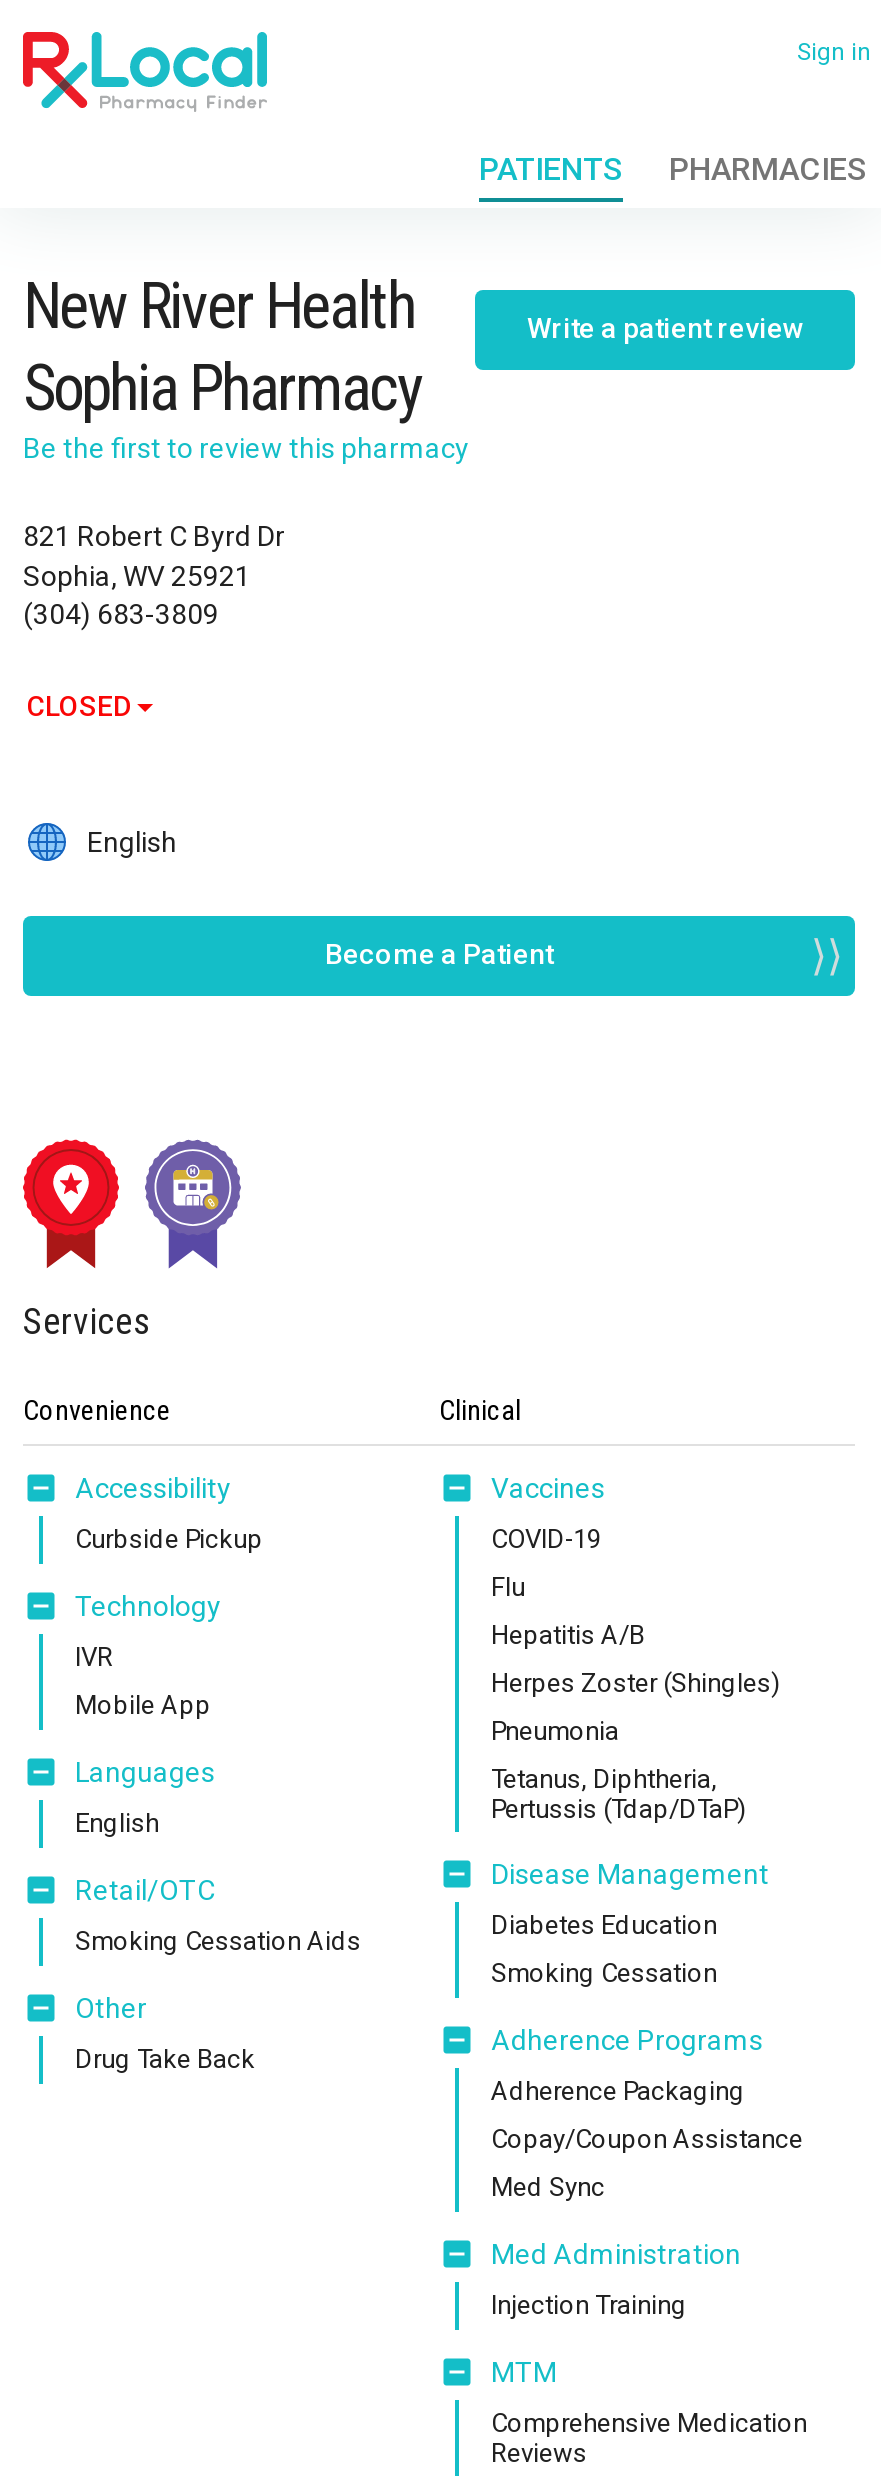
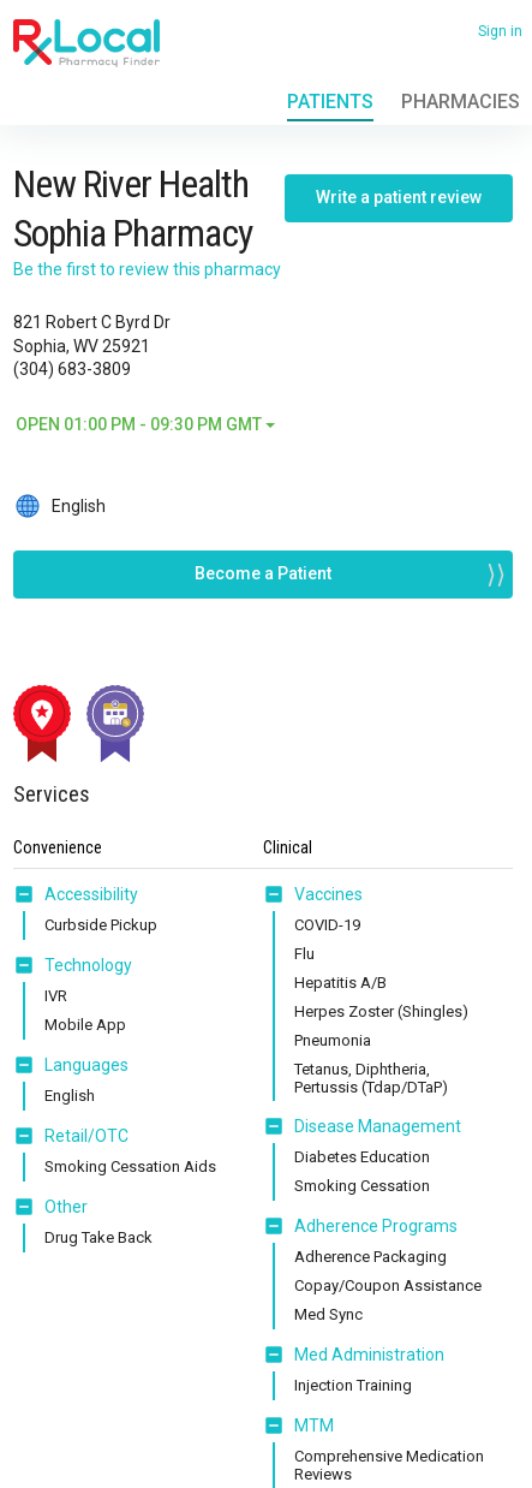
- CLOSED
+ OPEN 01:00 PM - 09:30 PM GMT
